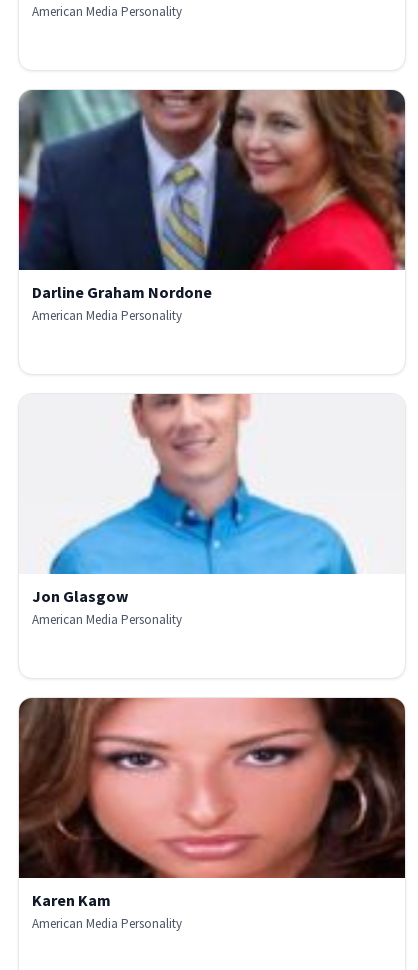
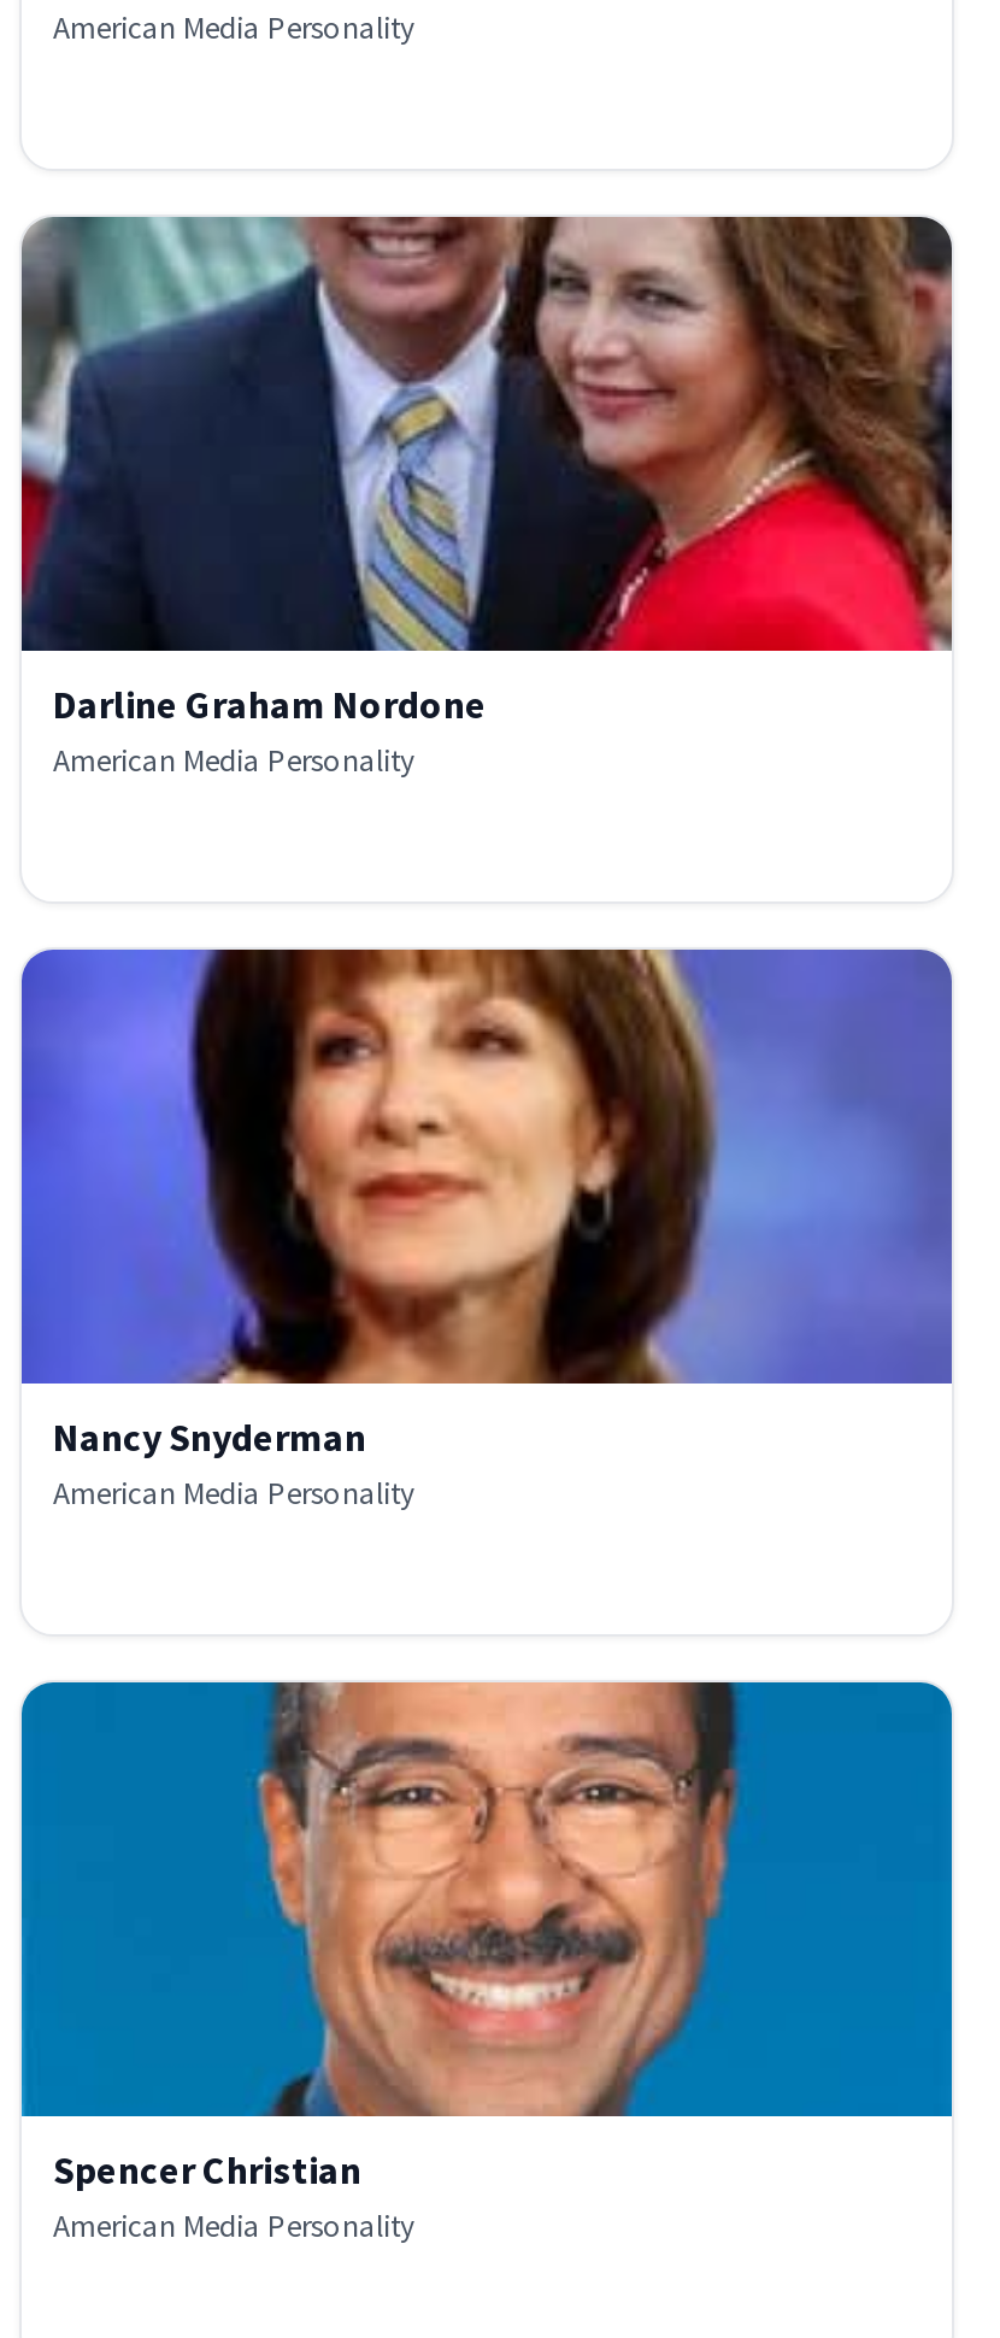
- [image]
- Jon Glasgow
+ [image]
+ Nancy Snyderman

- [image]
- Karen Kam
+ [image]
+ Spencer Christian
